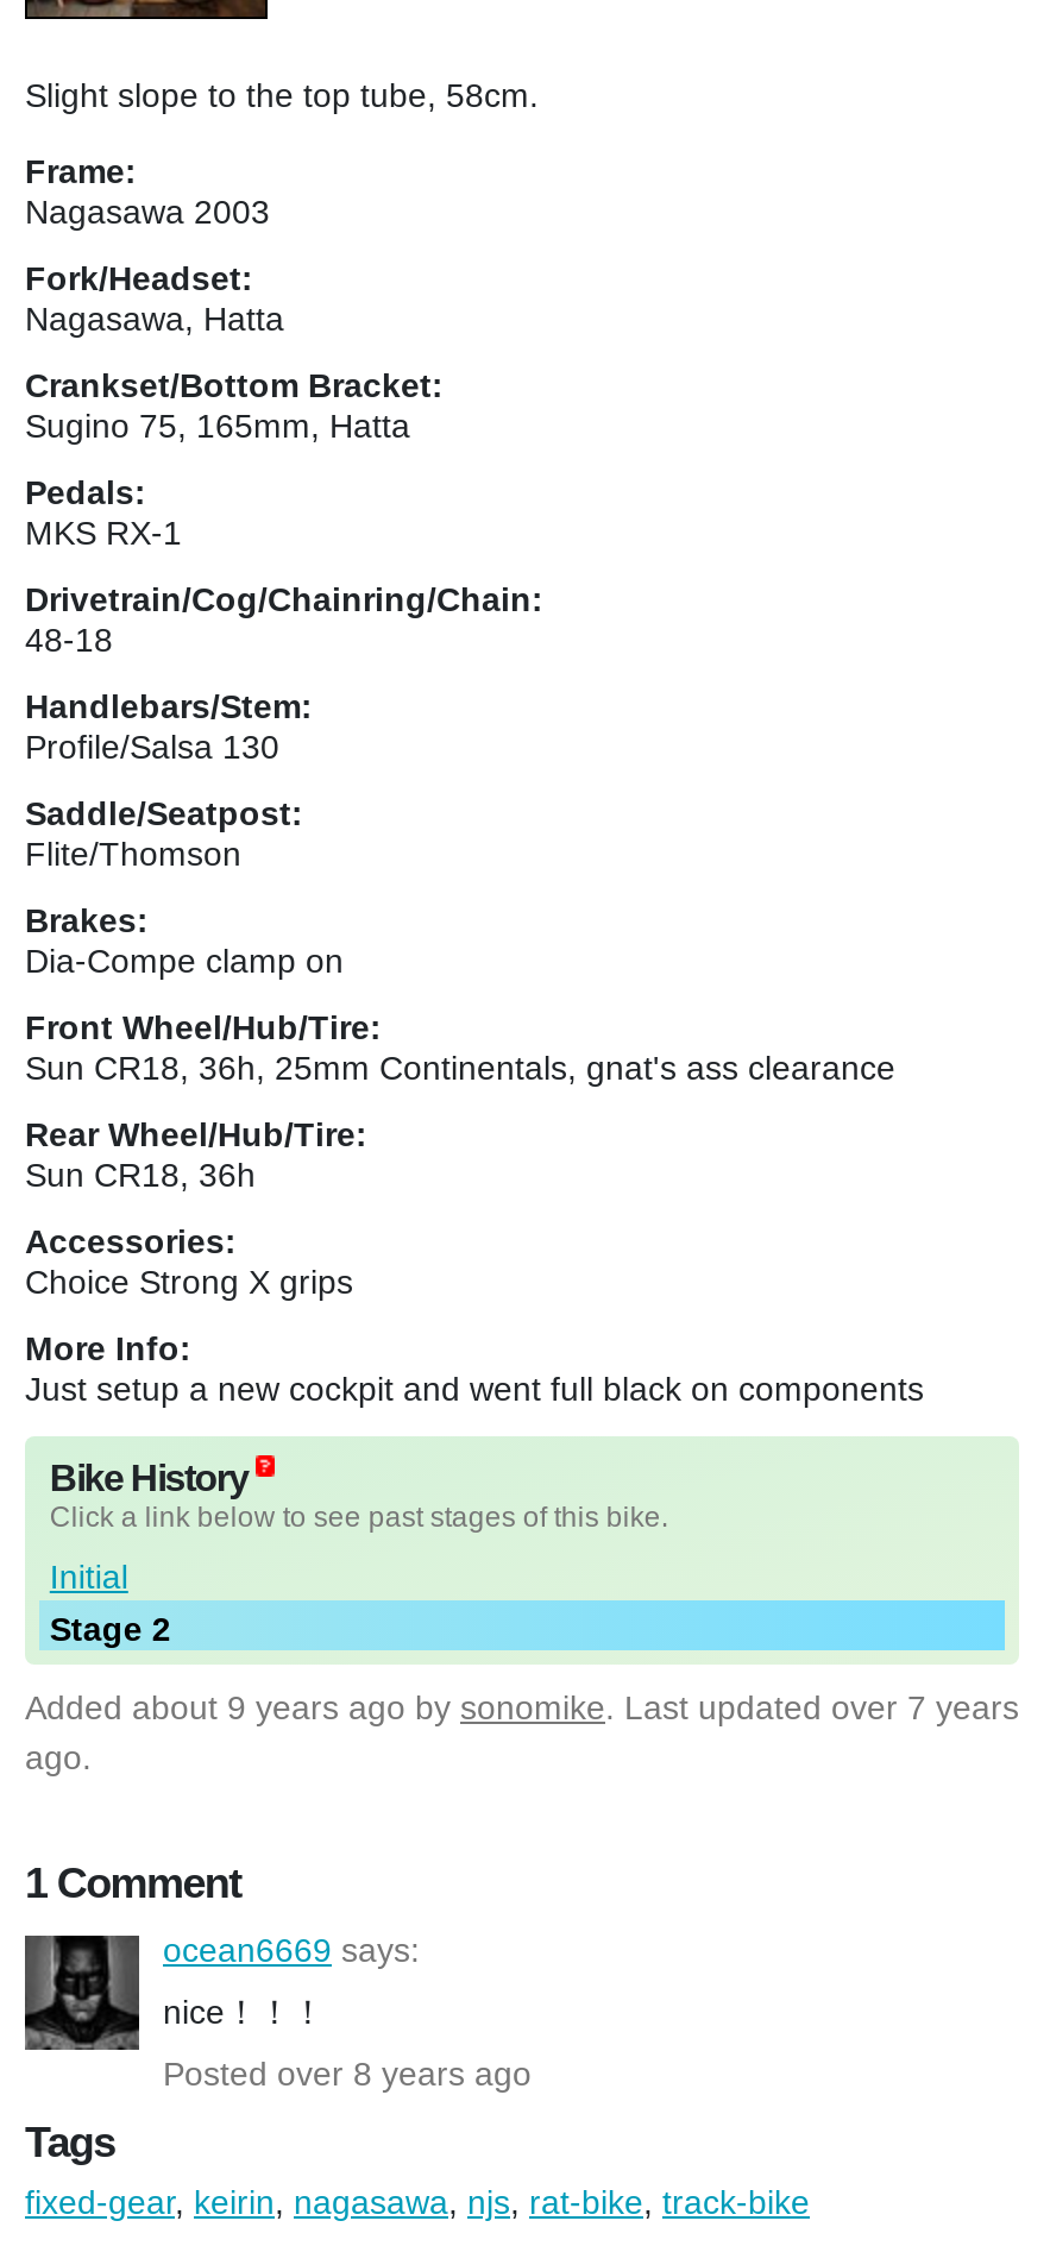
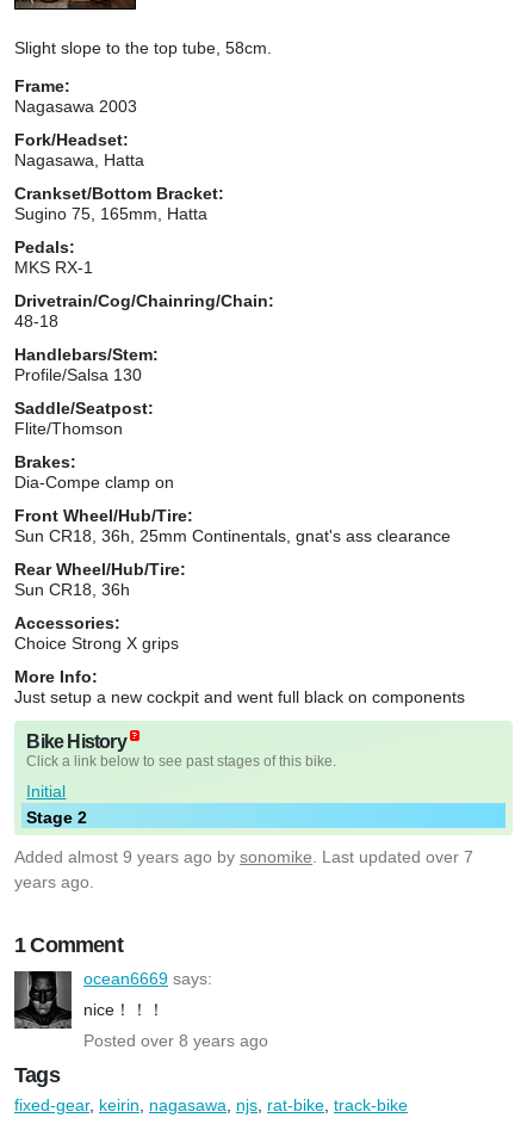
- Added about 9 years ago by sonomike. Last updated over 7 years
- ago.
+ Added almost 9 years ago by sonomike. Last updated over 7
+ years ago.
